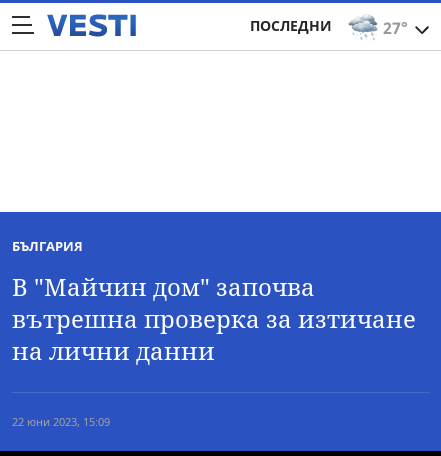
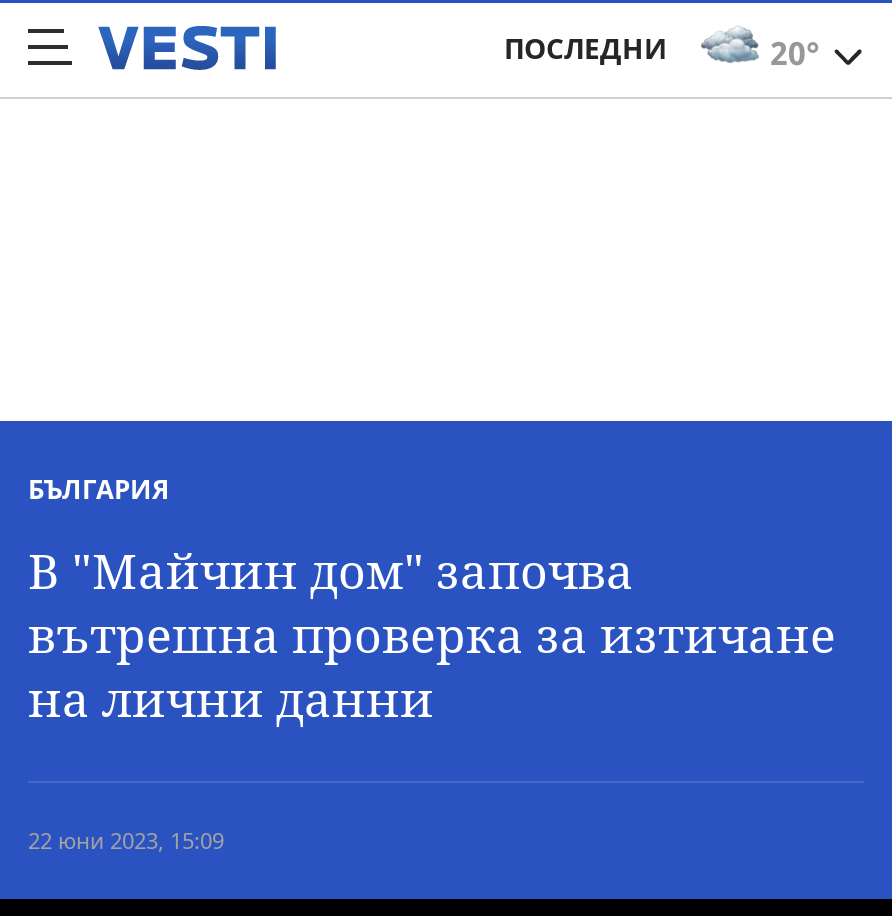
- 27°
+ 20°
